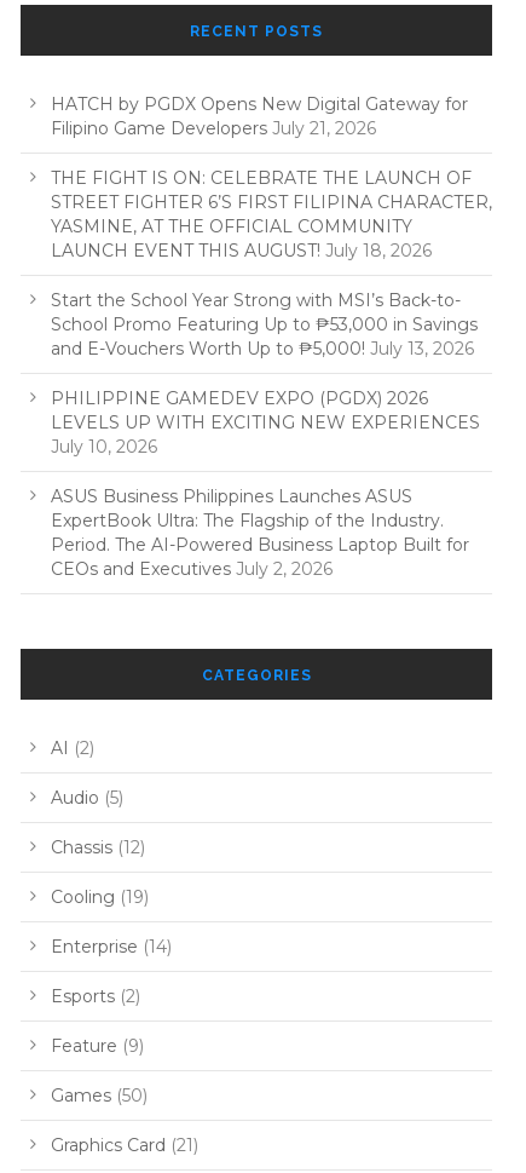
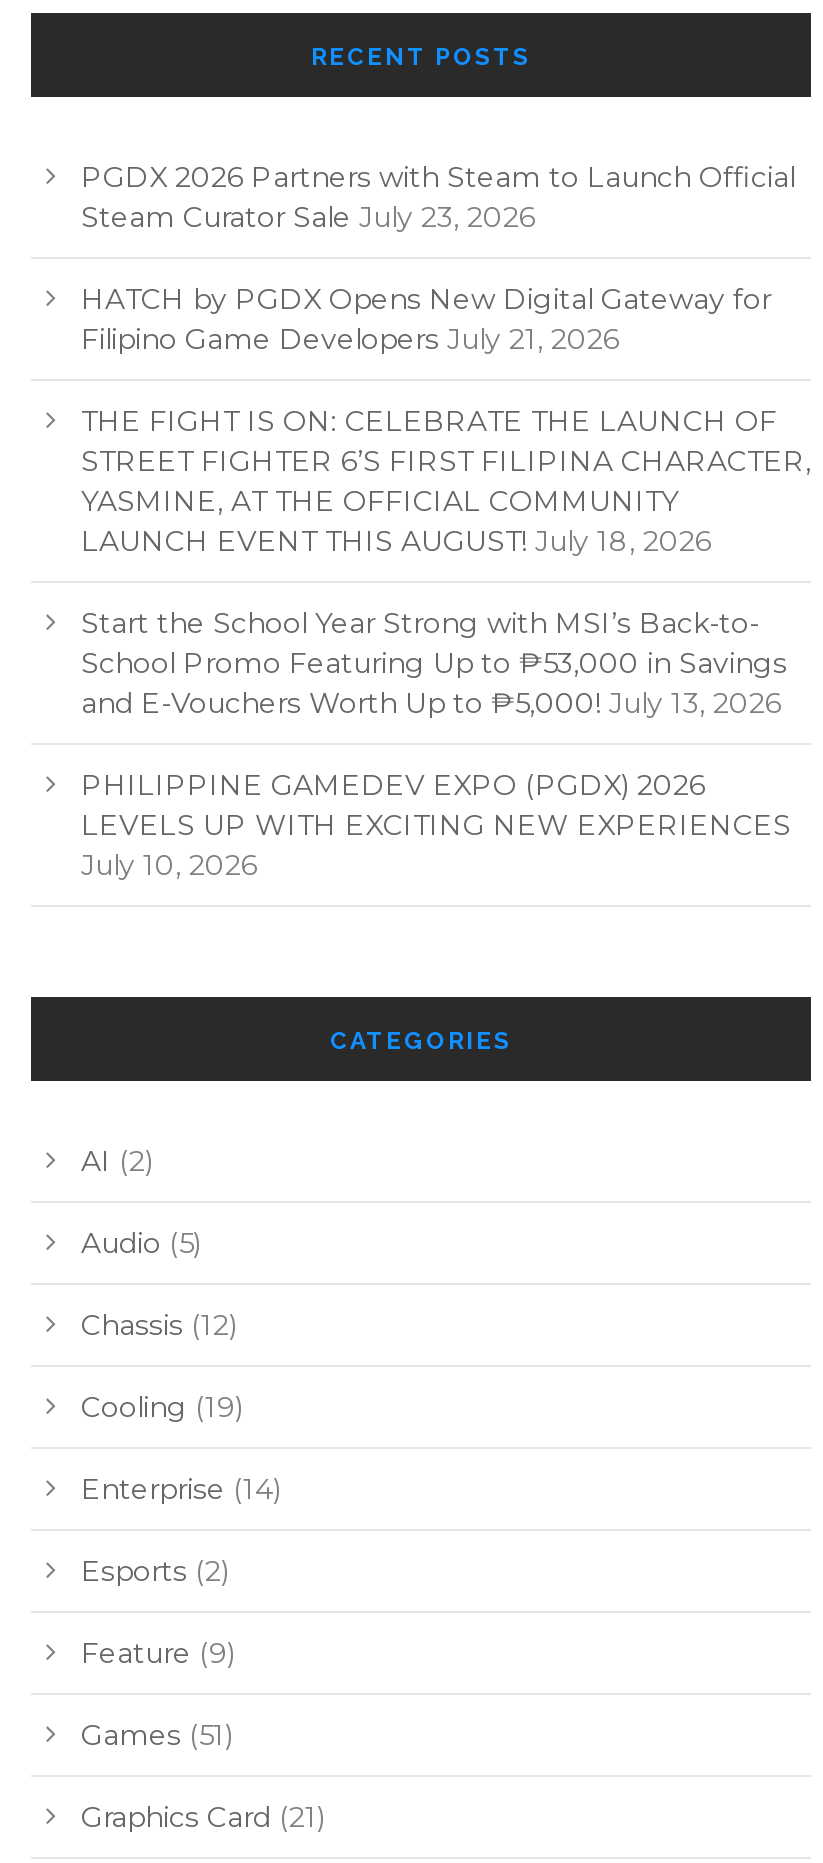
+ PGDX 2026 Partners with Steam to Launch Official
+ Steam Curator Sale July 23, 2026

moved down: HATCH by PGDX Opens New Digital Gateway for | Filipino Game Developers July 21, 2026 | THE FIGHT IS ON: CELEBRATE THE LAUNCH OF | ... | LEVELS UP WITH EXCITING NEW EXPERIENCES | July 10, 2026

- ASUS Business Philippines Launches ASUS
- ExpertBook Ultra: The Flagship of the Industry.
- Period. The AI-Powered Business Laptop Built for
- CEOs and Executives July 2, 2026

- Games (50)
+ Games (51)
